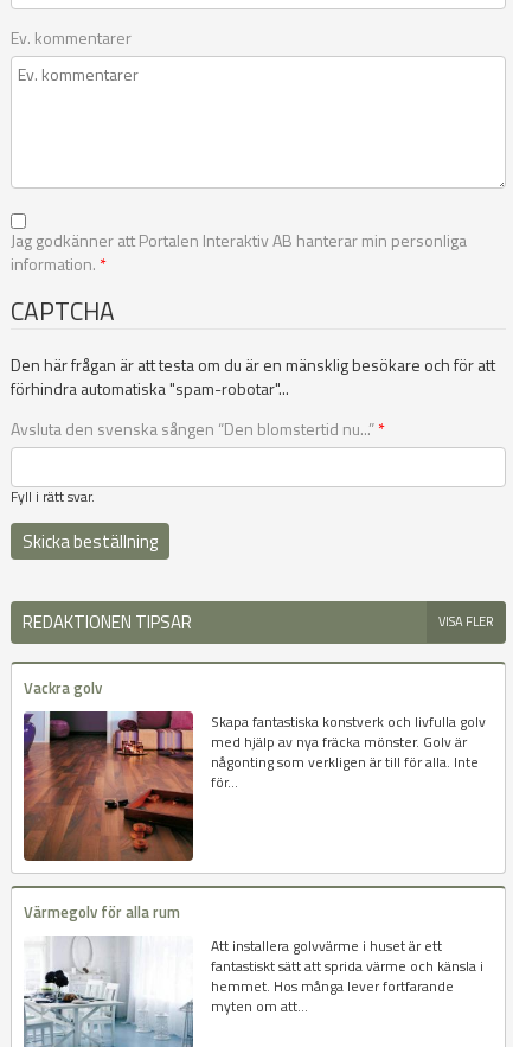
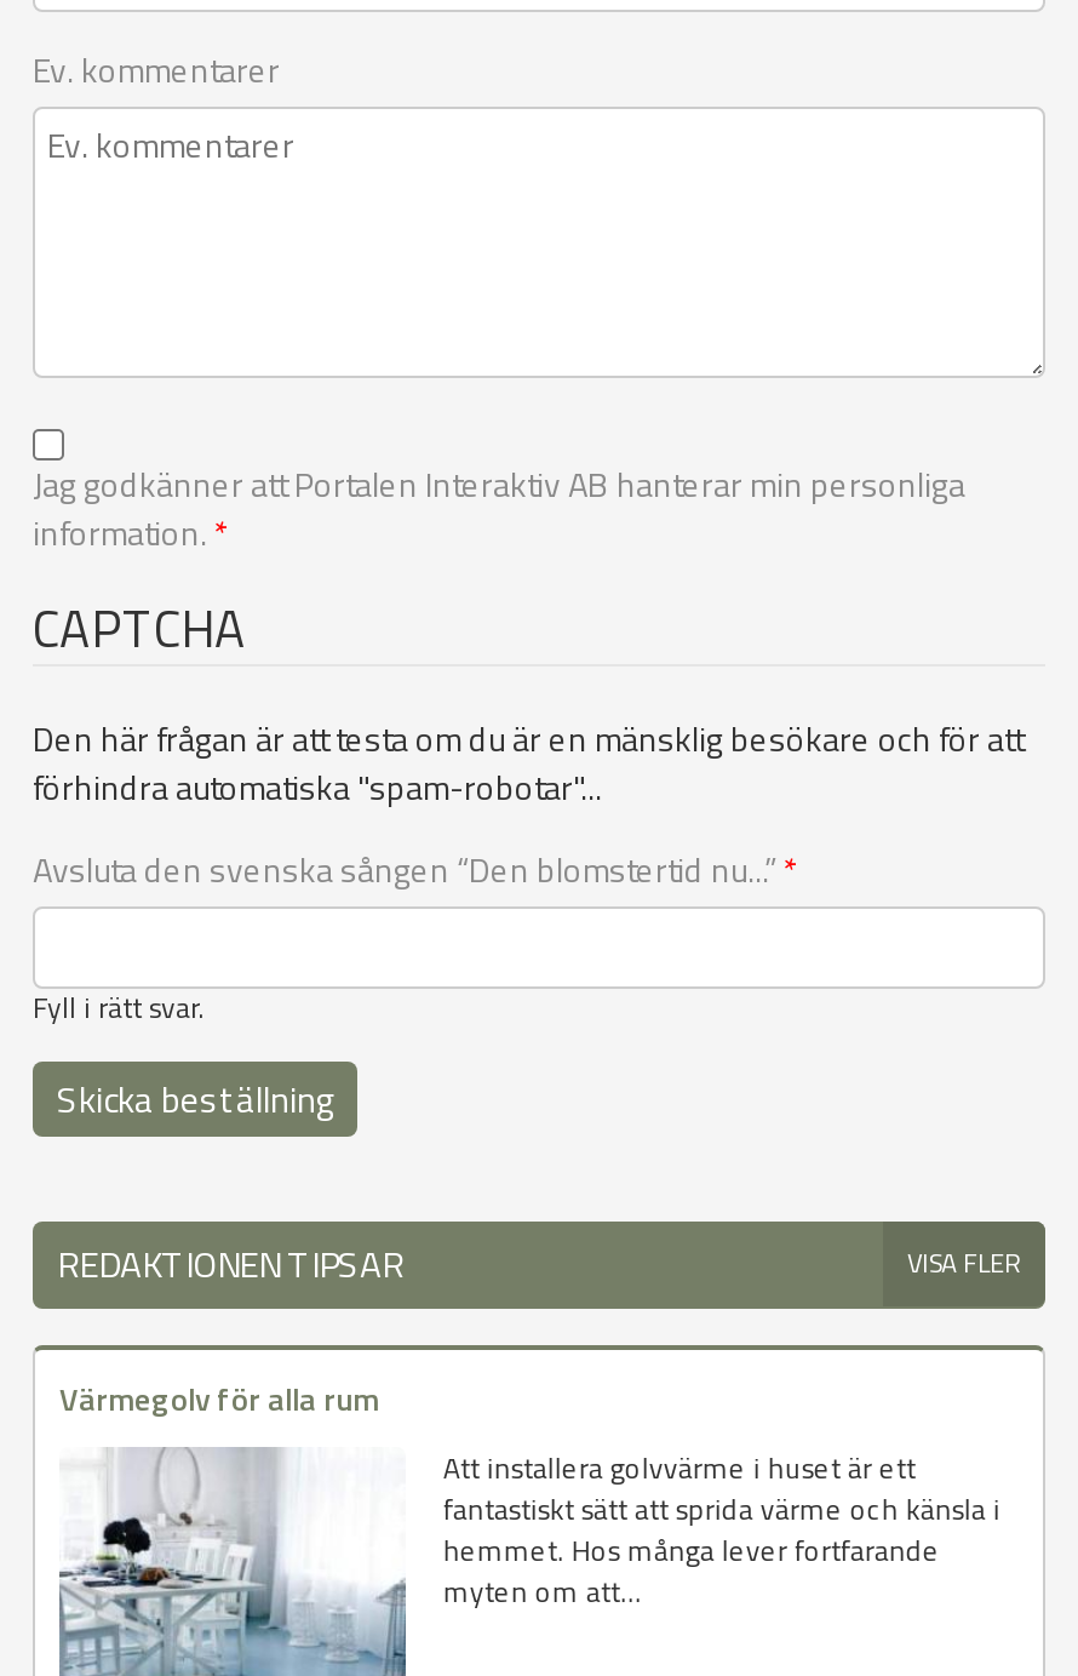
- [image]
- Vackra golv
- Skapa fantastiska konstverk och livfulla golv
- med hjälp av nya fräcka mönster. Golv är
- någonting som verkligen är till för alla. Inte
- för...
